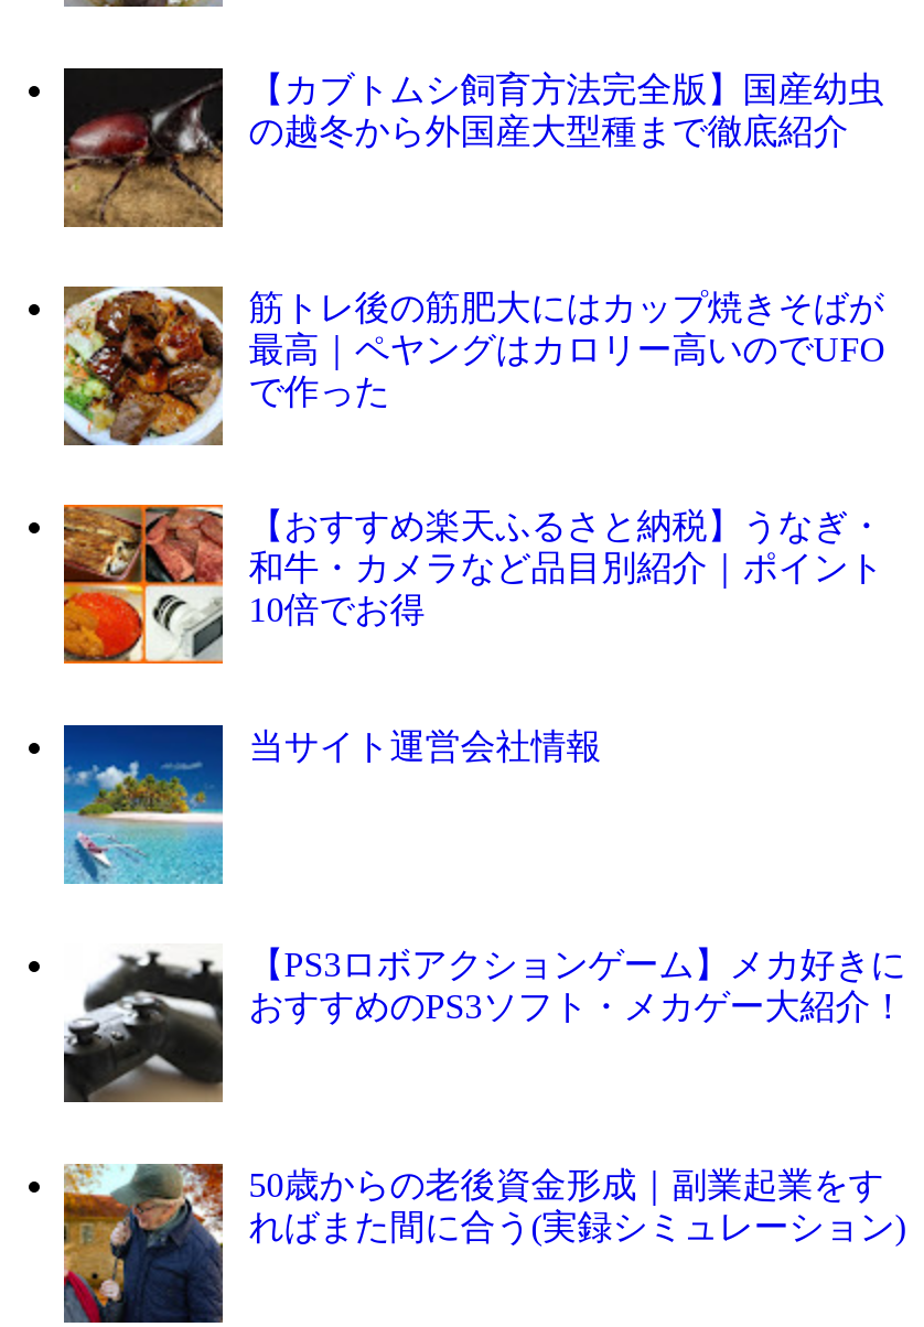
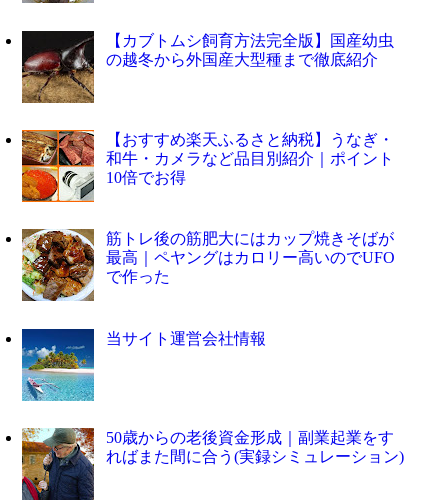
moved down: [image] | 筋トレ後の筋肥大にはカップ焼きそばが | 最高｜ペヤングはカロリー高いのでUFO | で作った

- [image]
- 【PS3ロボアクションゲーム】メカ好きに
- おすすめのPS3ソフト・メカゲー大紹介！
